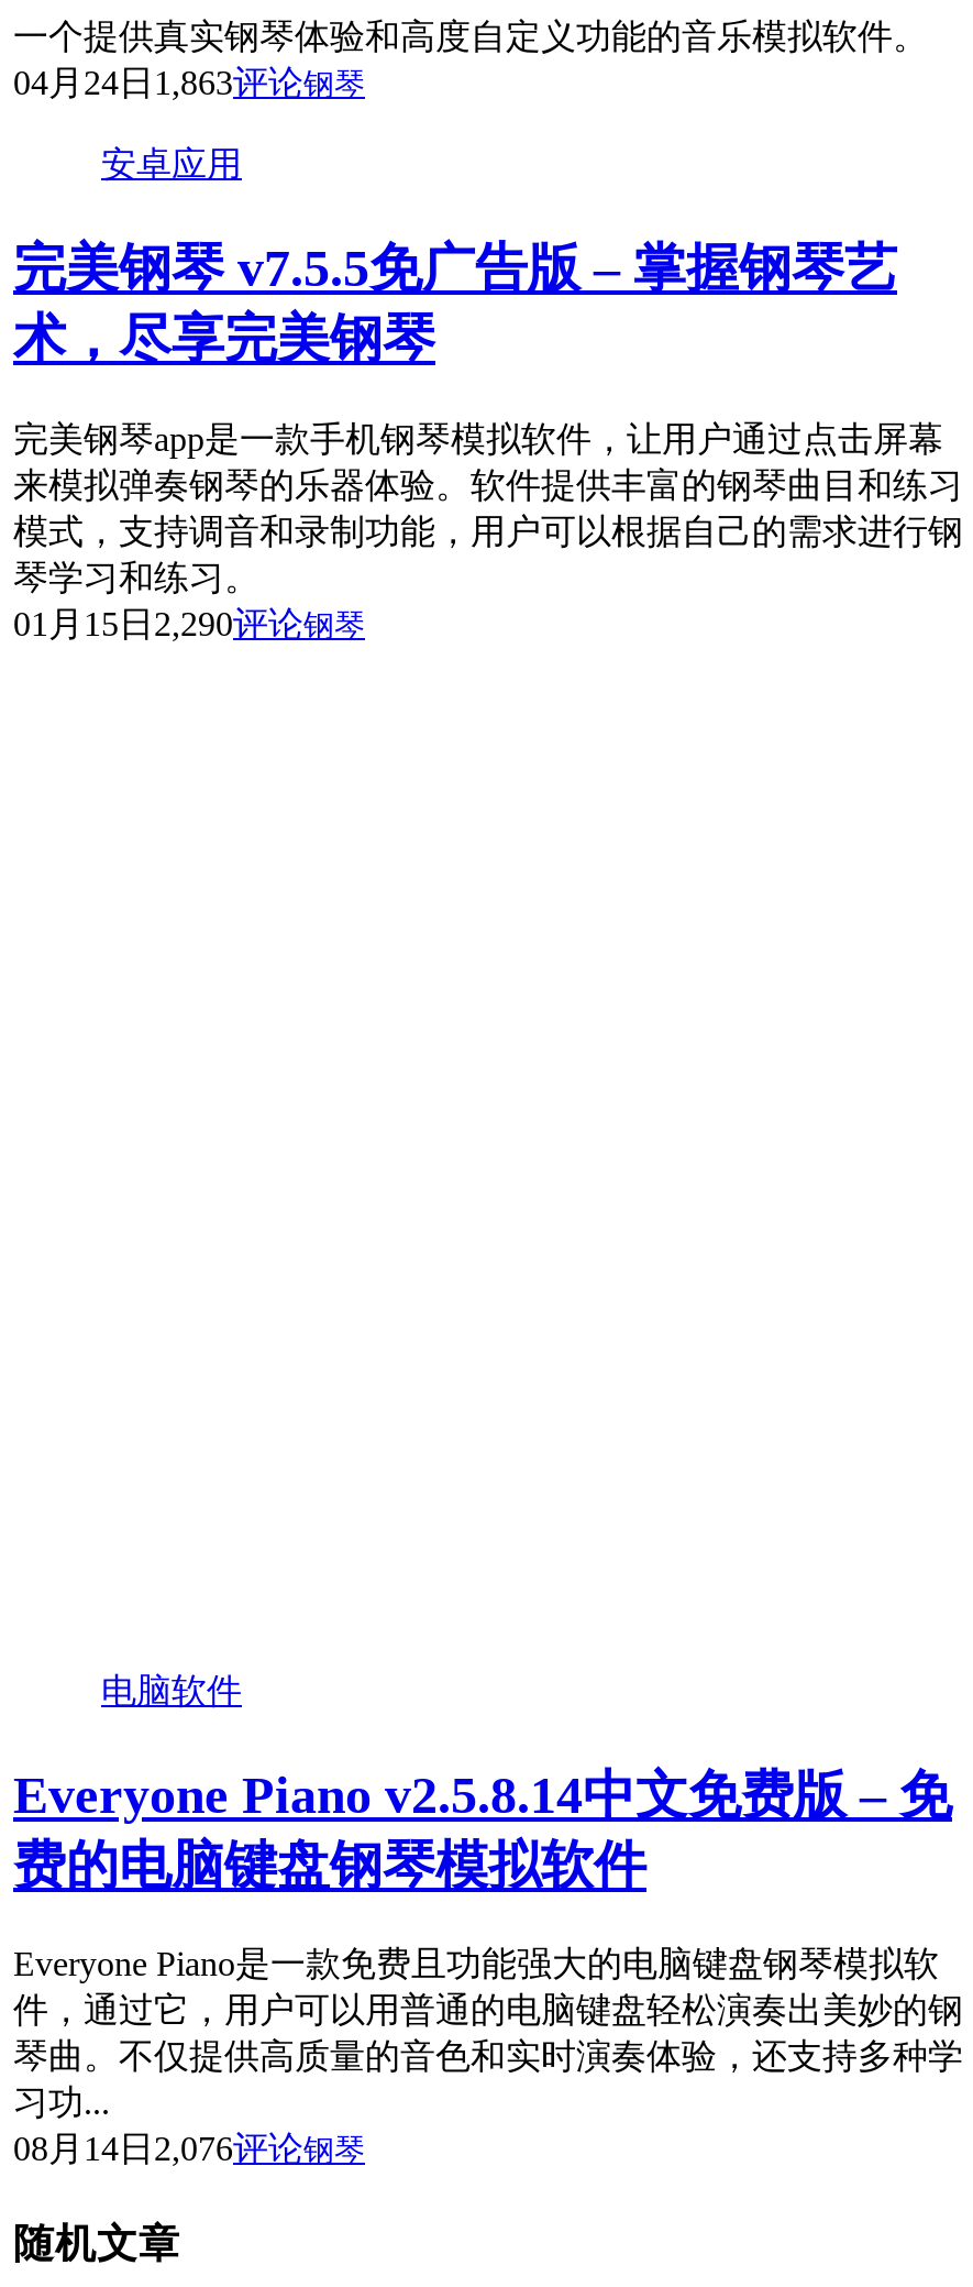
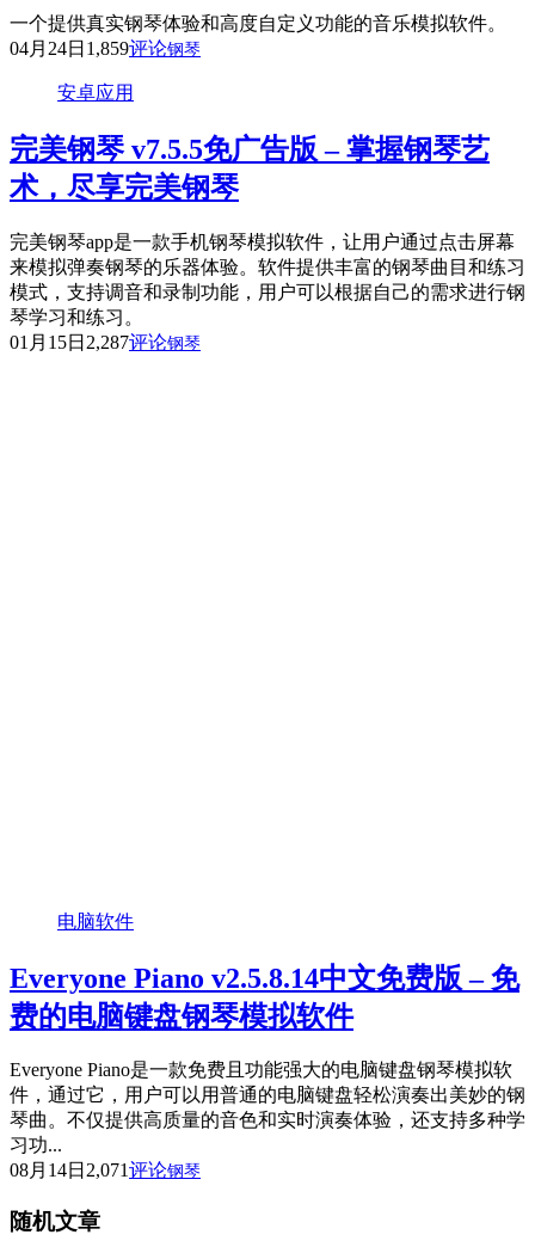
- 04月24日1,863评论钢琴
+ 04月24日1,859评论钢琴

- 01月15日2,290评论钢琴
+ 01月15日2,287评论钢琴

- 08月14日2,076评论钢琴
+ 08月14日2,071评论钢琴
